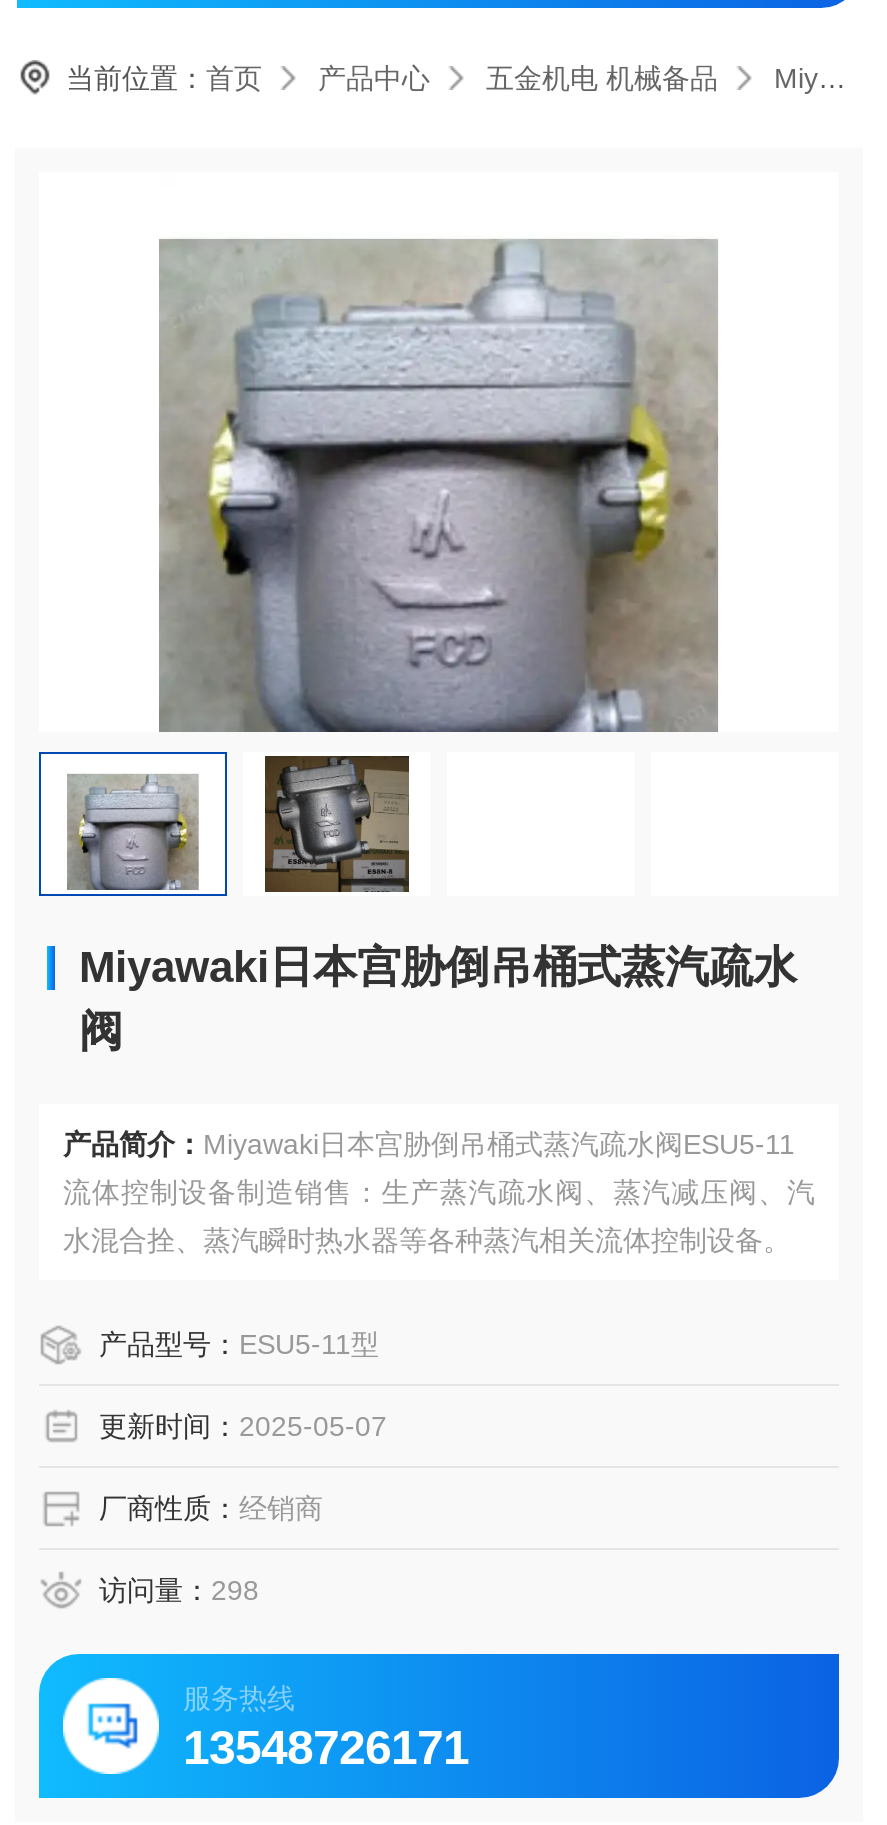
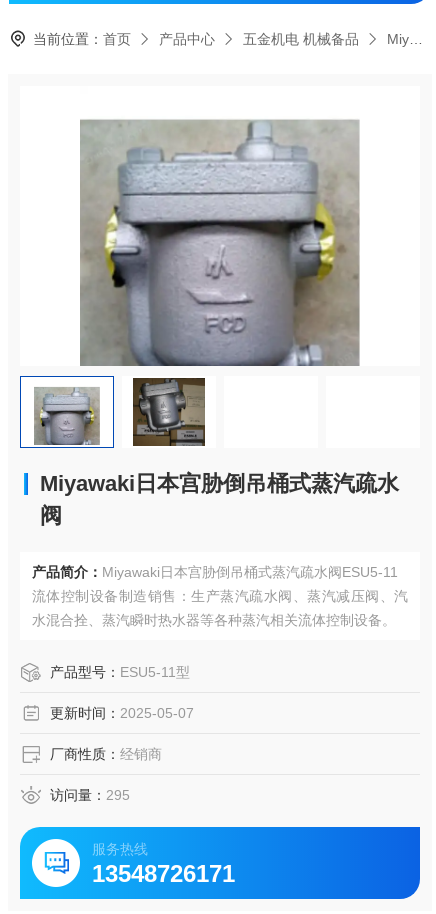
- 访问量：298
+ 访问量：295
